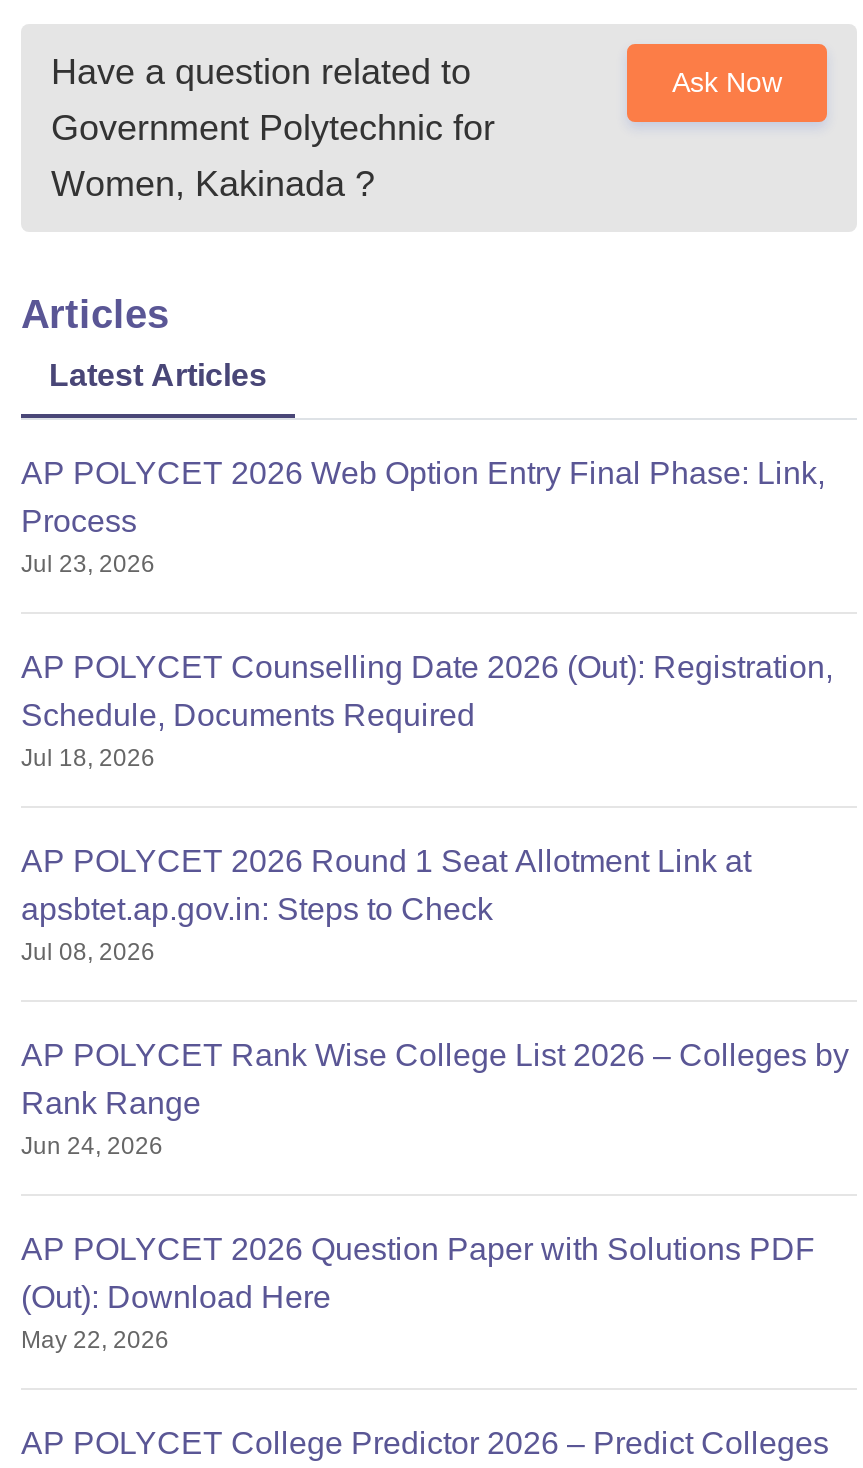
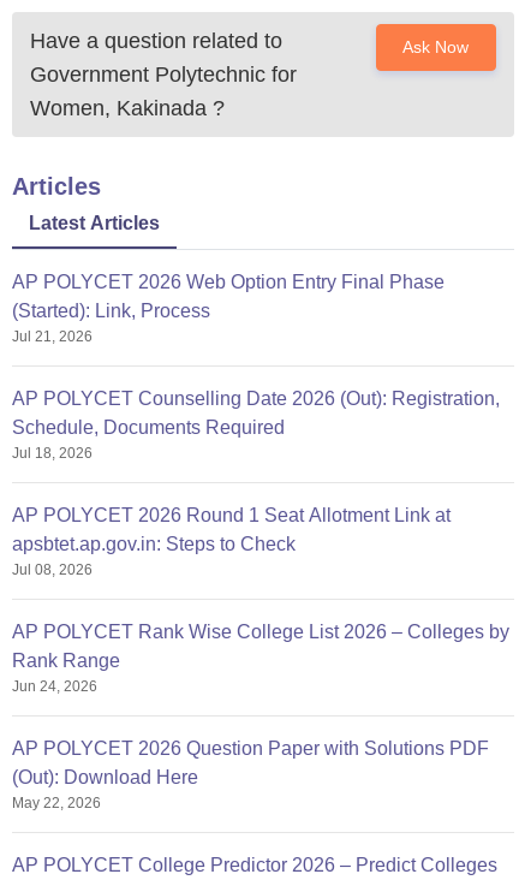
- AP POLYCET 2026 Web Option Entry Final Phase: Link,
- Process
- Jul 23, 2026
+ AP POLYCET 2026 Web Option Entry Final Phase
+ (Started): Link, Process
+ Jul 21, 2026
